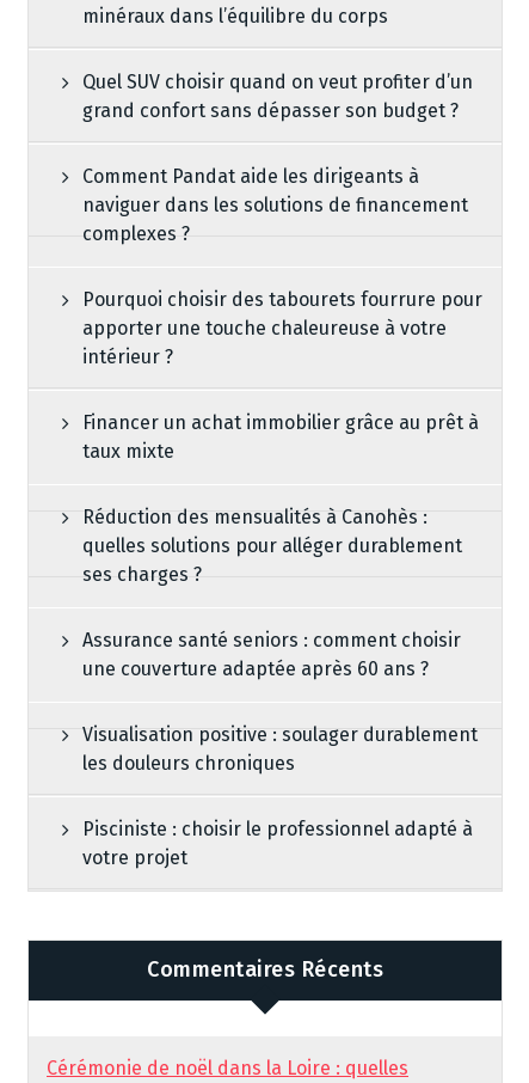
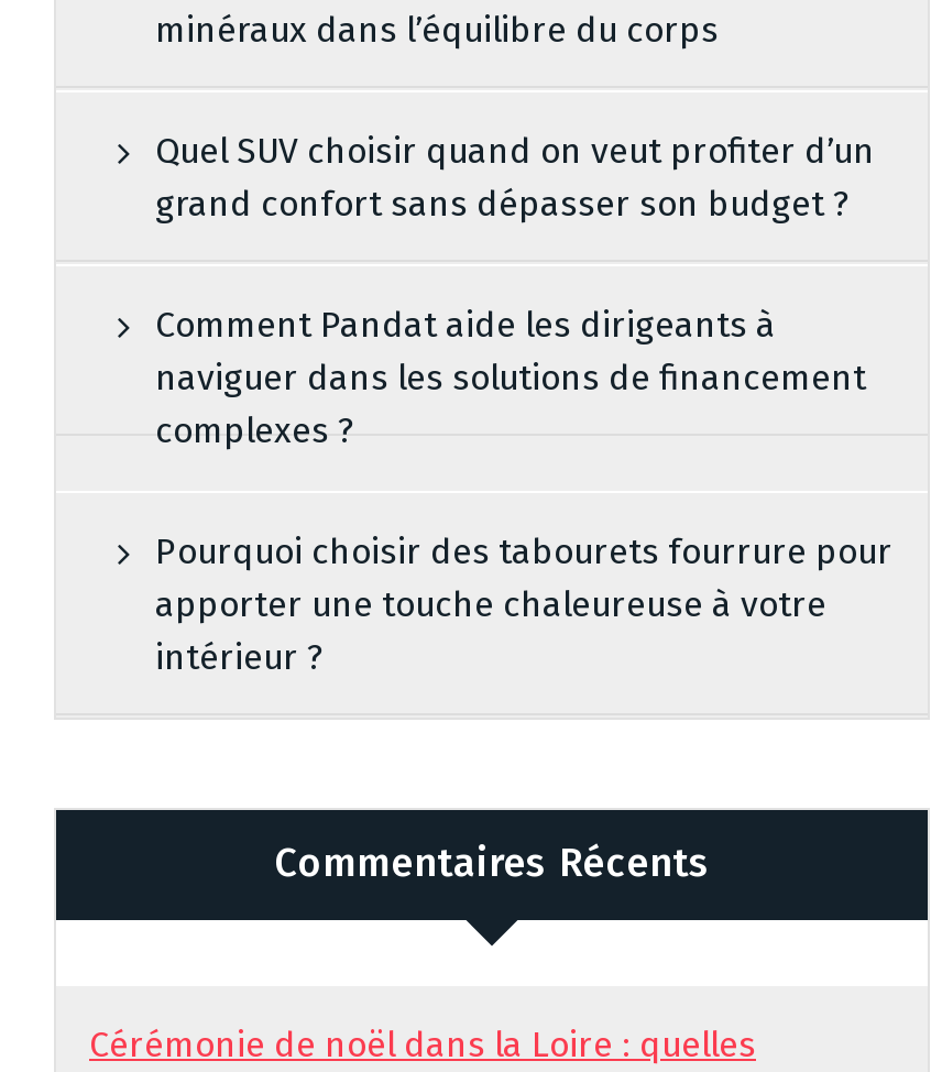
- Financer un achat immobilier grâce au prêt à
- taux mixte
- Réduction des mensualités à Canohès :
- quelles solutions pour alléger durablement
- ses charges ?
- Assurance santé seniors : comment choisir
- une couverture adaptée après 60 ans ?
- Visualisation positive : soulager durablement
- les douleurs chroniques
- Pisciniste : choisir le professionnel adapté à
- votre projet
